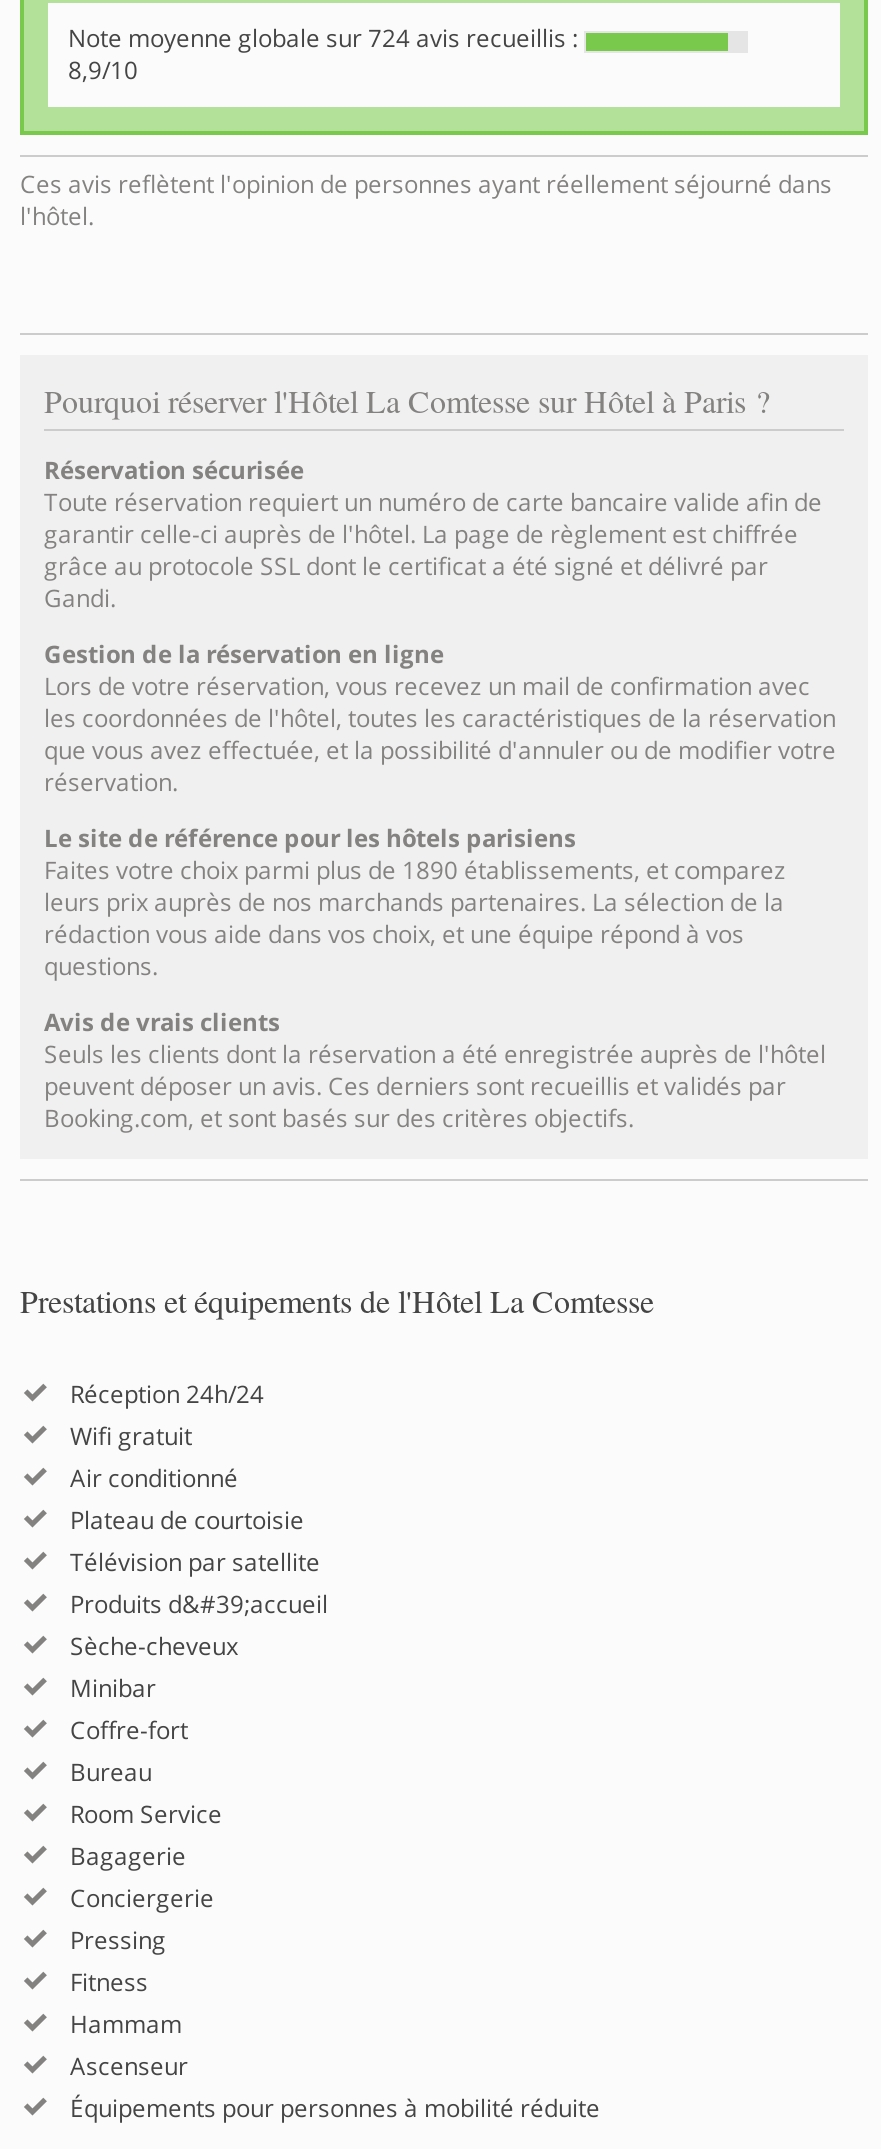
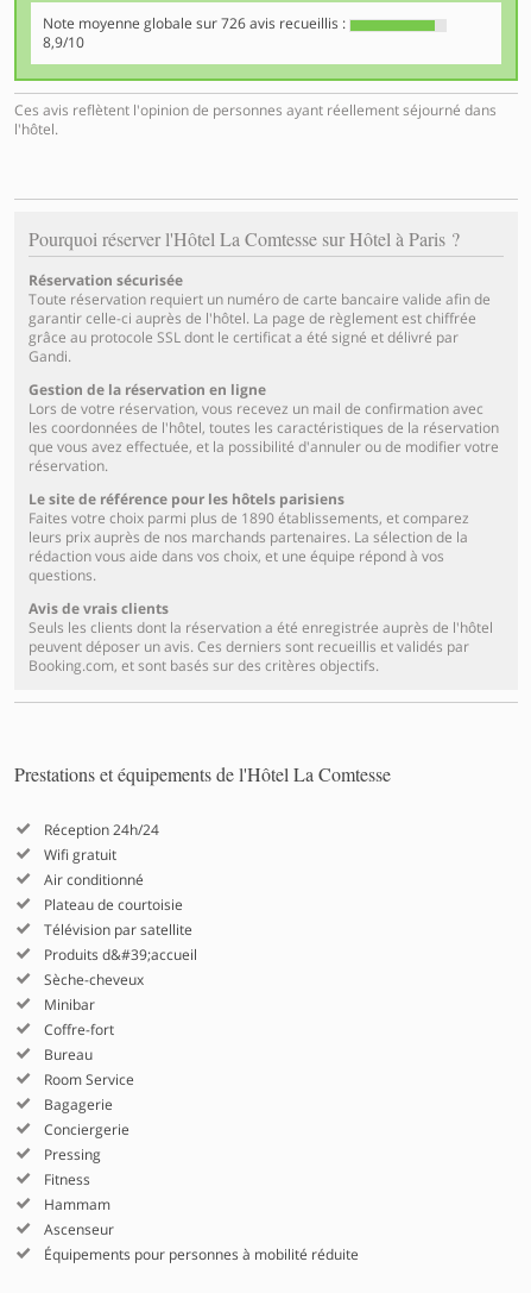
- Note moyenne globale sur 724 avis recueillis :
+ Note moyenne globale sur 726 avis recueillis :
